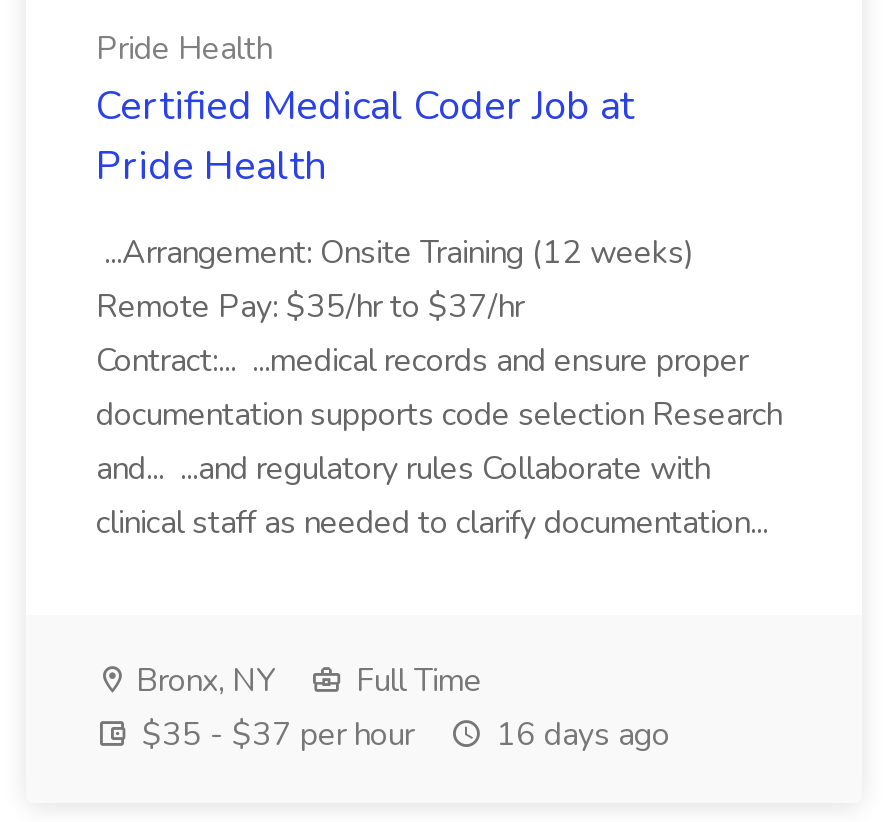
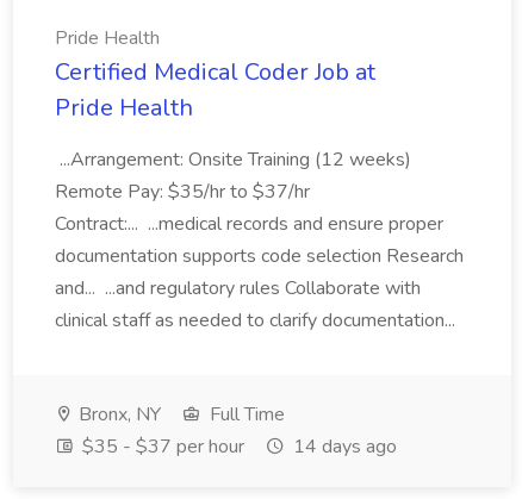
- $35 - $37 per hour 16 days ago
+ $35 - $37 per hour 14 days ago
